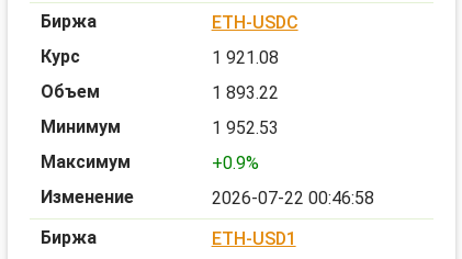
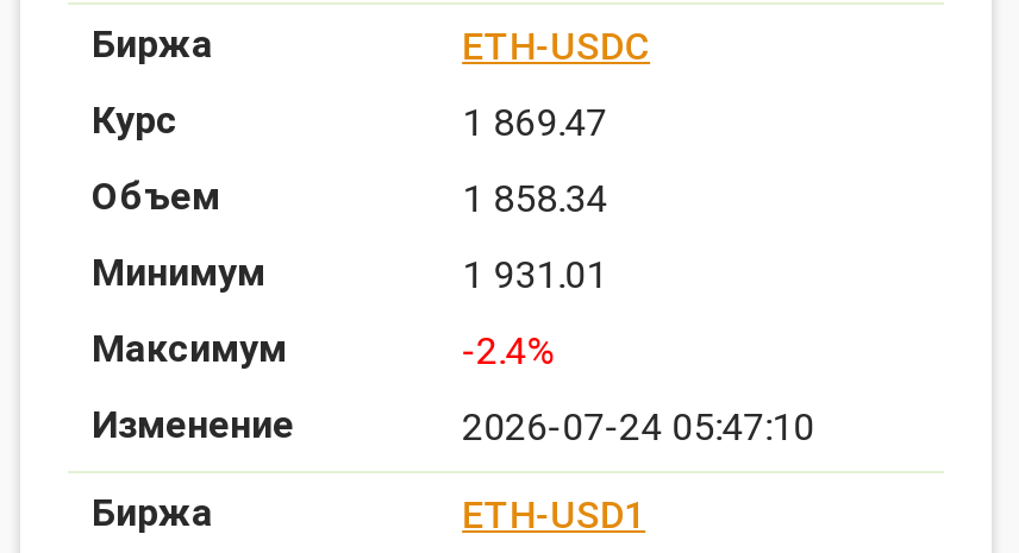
- 1 921.08
+ 1 869.47

- 1 893.22
+ 1 858.34

- 1 952.53
+ 1 931.01

- +0.9%
+ -2.4%

- 2026-07-22 00:46:58
+ 2026-07-24 05:47:10
